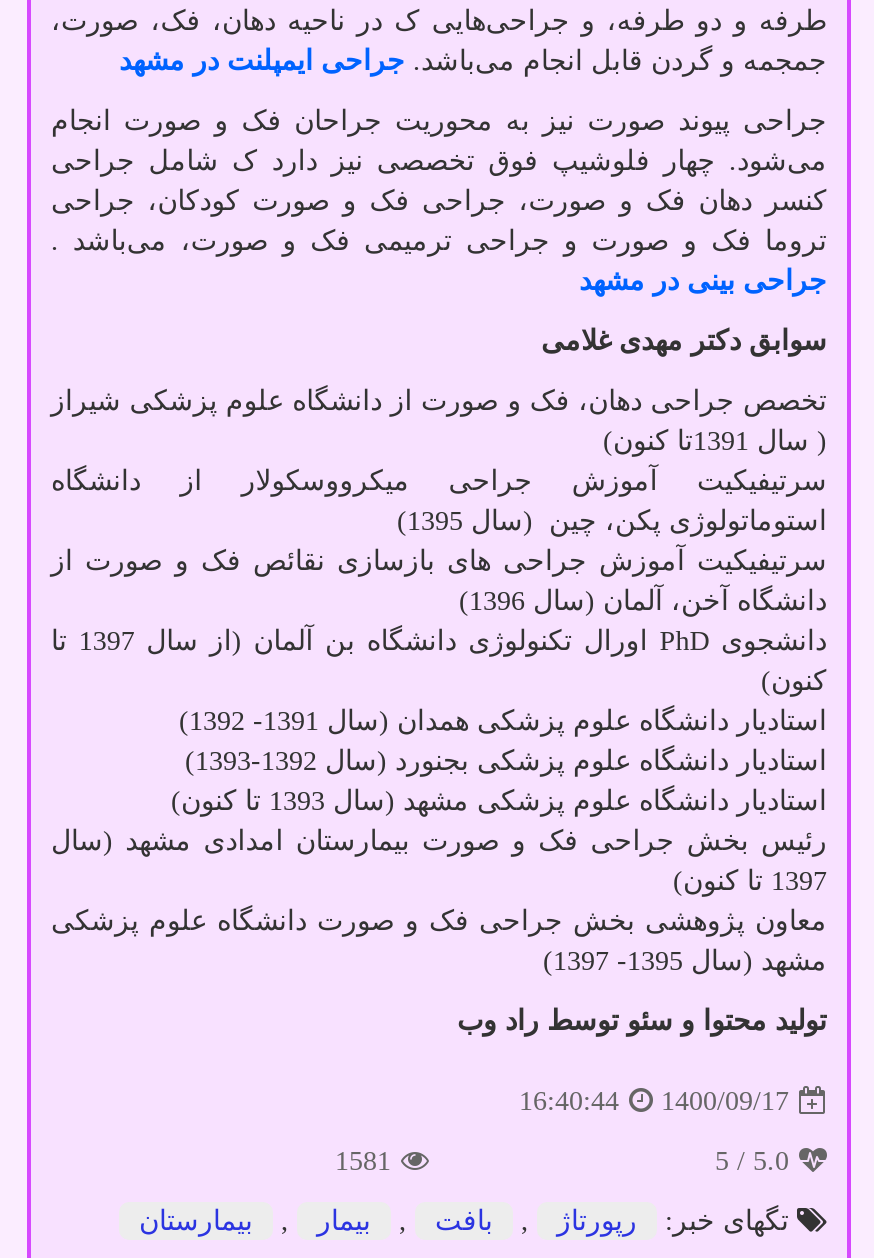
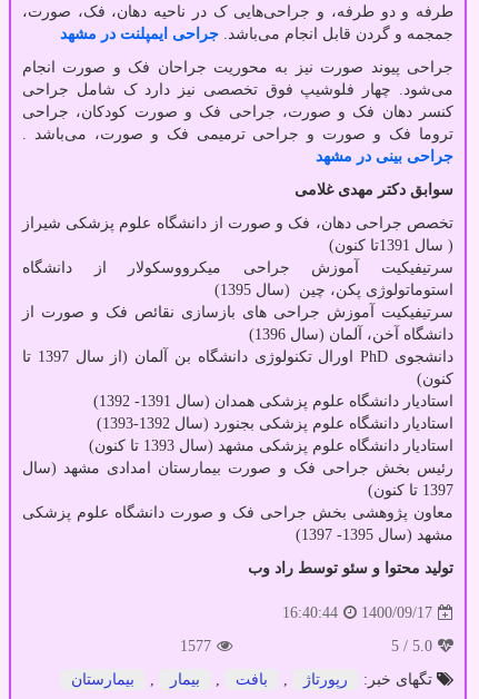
- 1581
+ 1577
